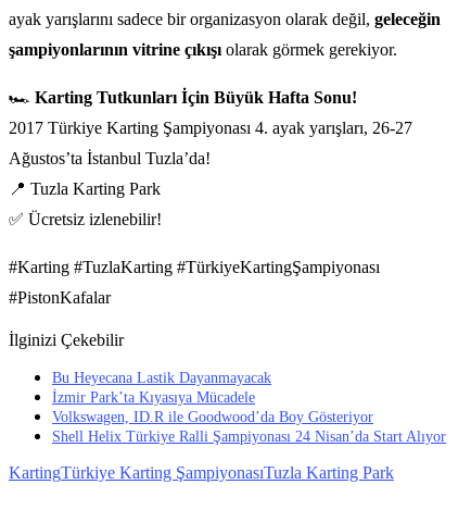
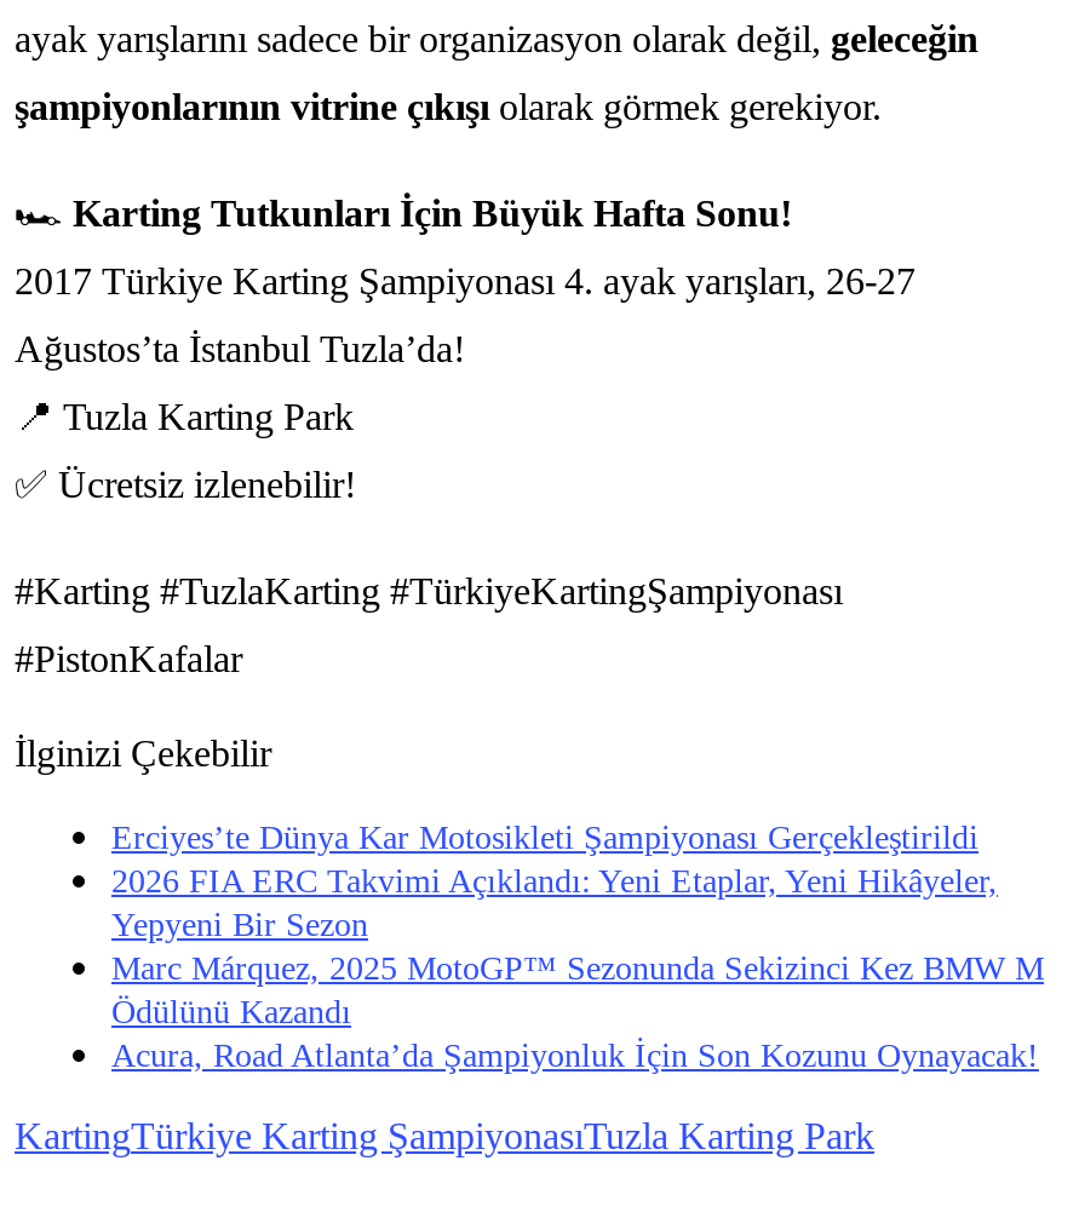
- Bu Heyecana Lastik Dayanmayacak
- İzmir Park’ta Kıyasıya Mücadele
- Volkswagen, ID.R ile Goodwood’da Boy Gösteriyor
- Shell Helix Türkiye Ralli Şampiyonası 24 Nisan’da Start Alıyor
+ Erciyes’te Dünya Kar Motosikleti Şampiyonası Gerçekleştirildi
+ 2026 FIA ERC Takvimi Açıklandı: Yeni Etaplar, Yeni Hikâyeler,
+ Yepyeni Bir Sezon
+ Marc Márquez, 2025 MotoGP™ Sezonunda Sekizinci Kez BMW M
+ Ödülünü Kazandı
+ Acura, Road Atlanta’da Şampiyonluk İçin Son Kozunu Oynayacak!
